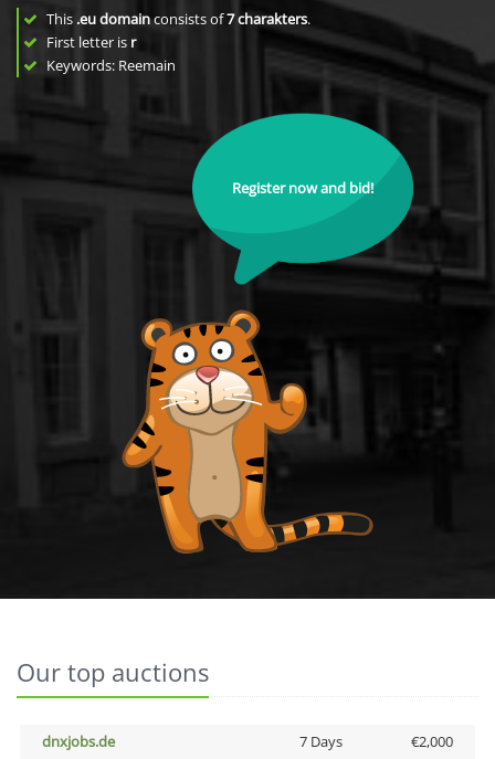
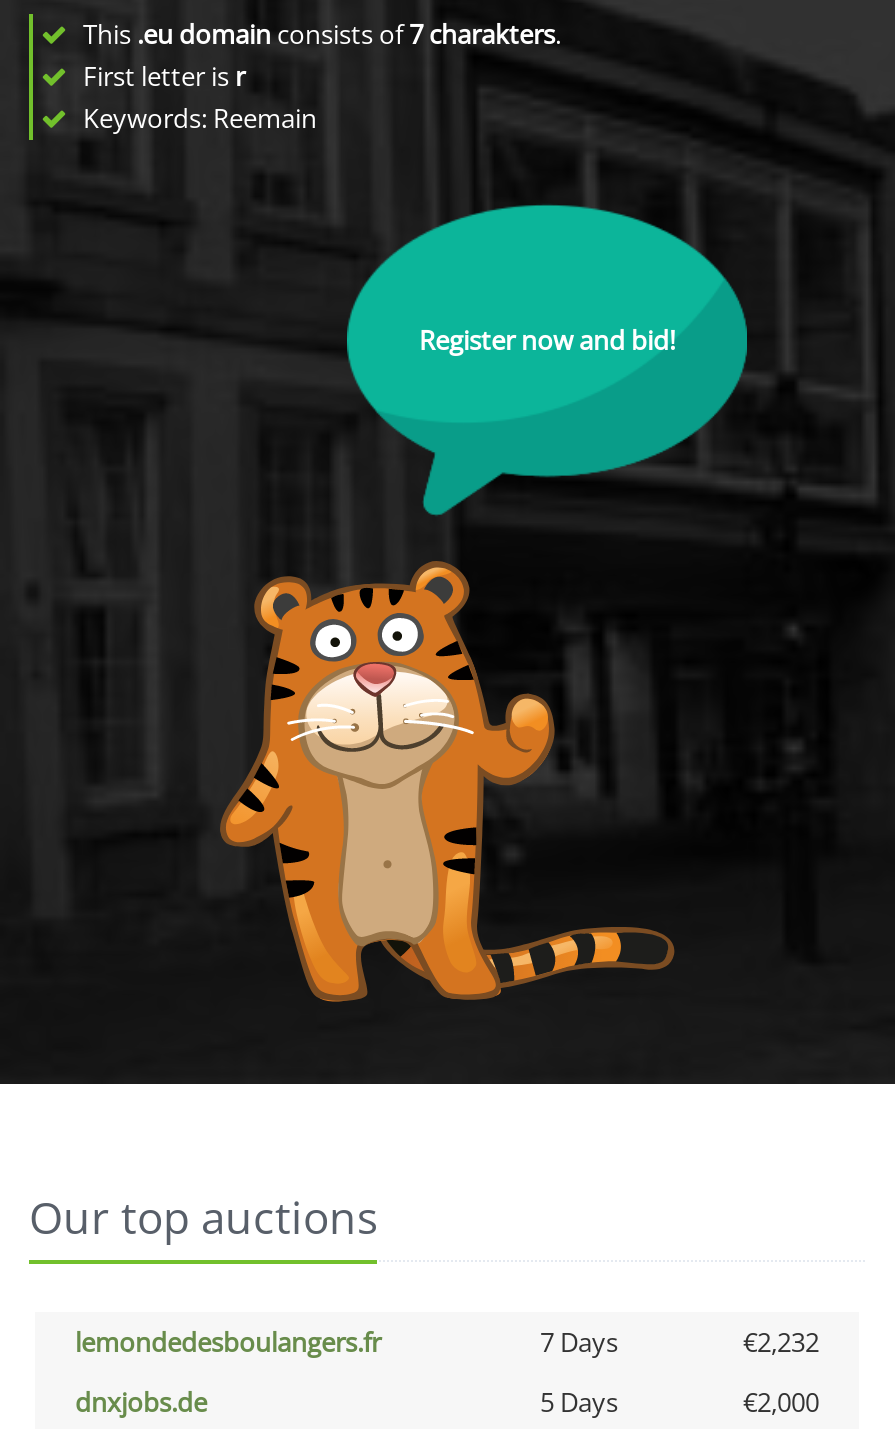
+ lemondedesboulangers.fr
+ 7 Days
+ €2,232

- 7 Days
+ 5 Days
